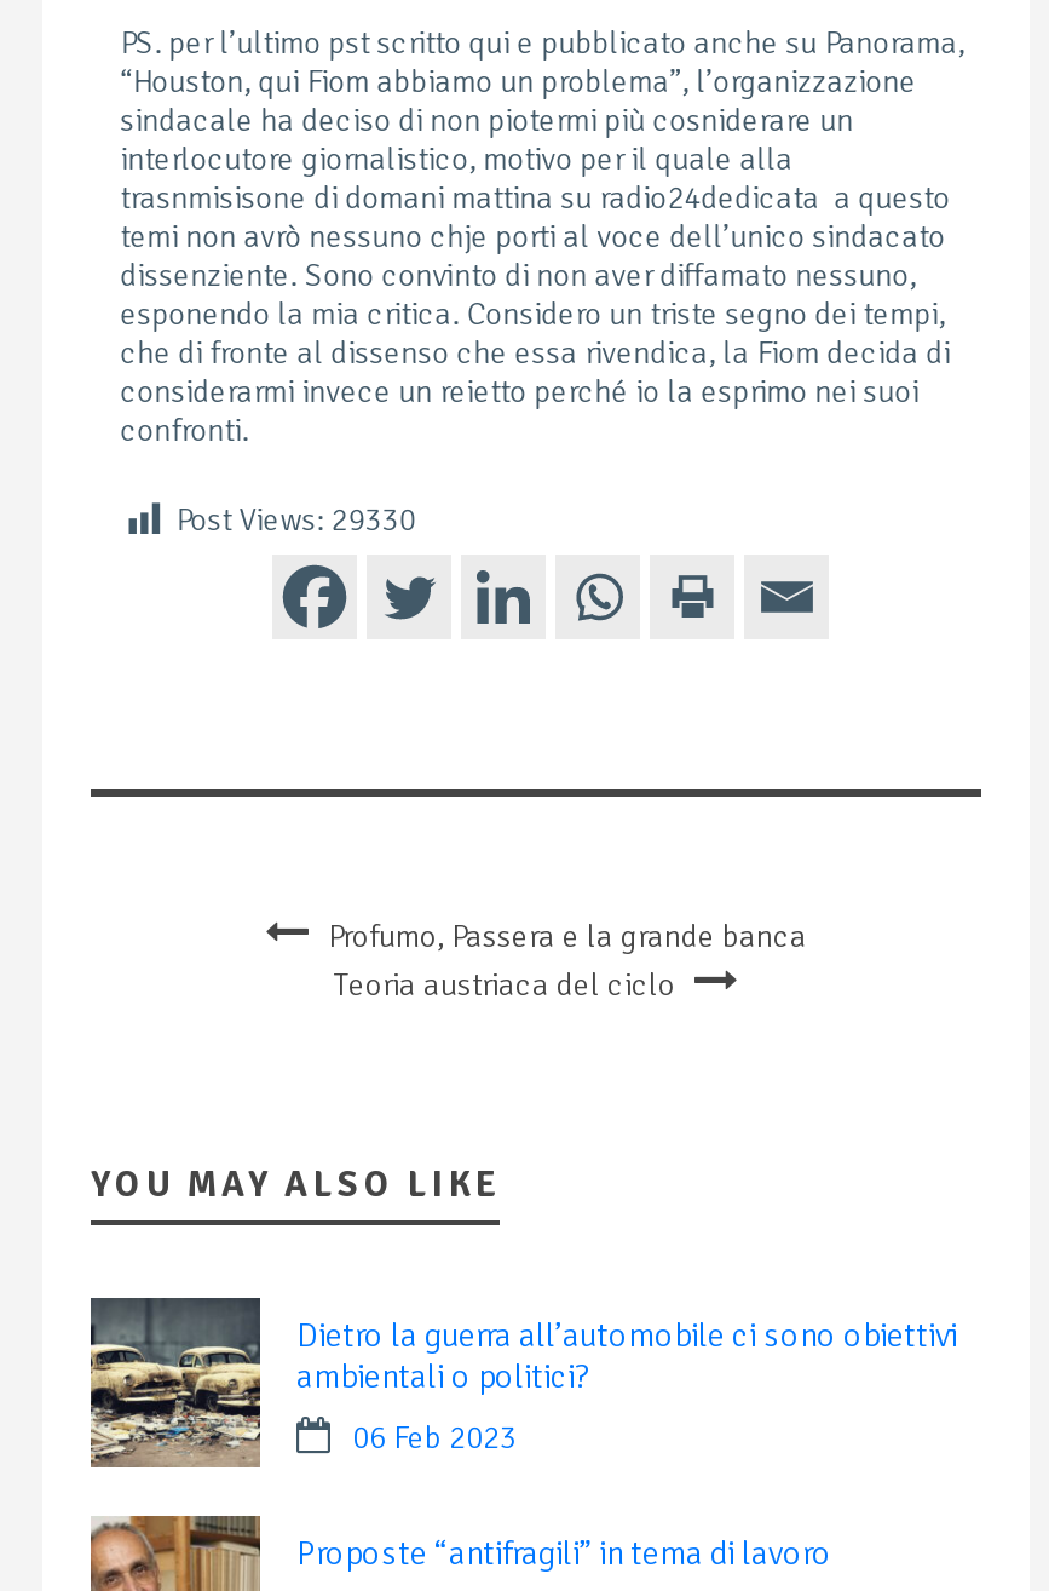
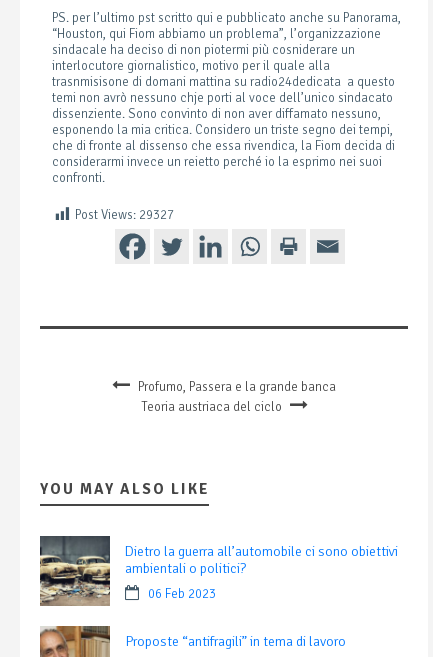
- Post Views: 29330
+ Post Views: 29327
